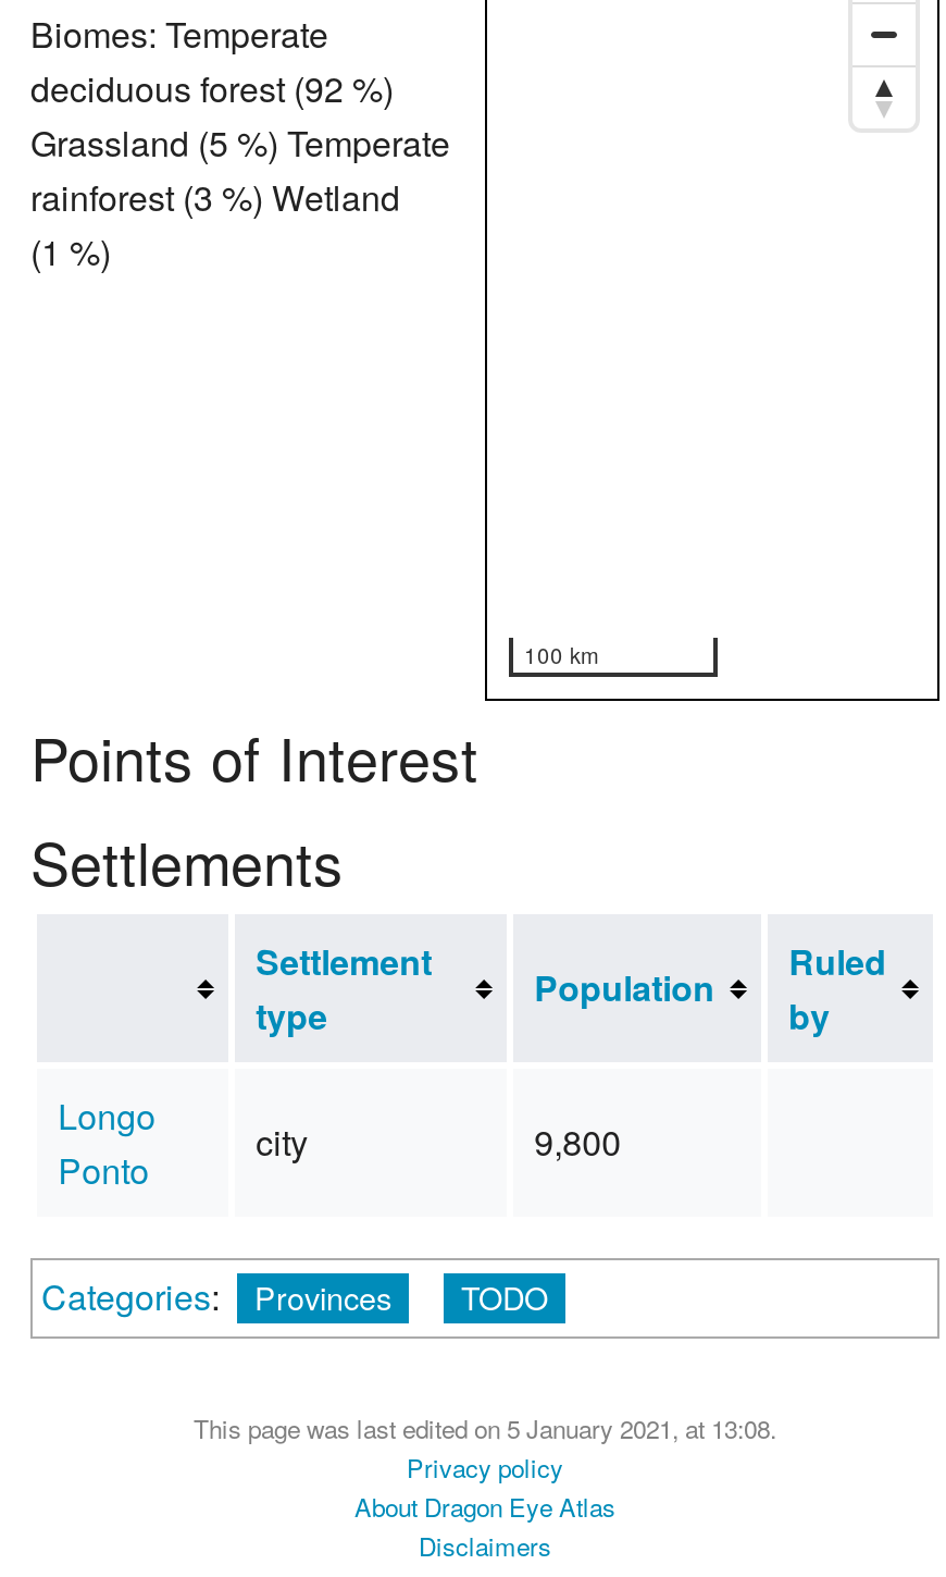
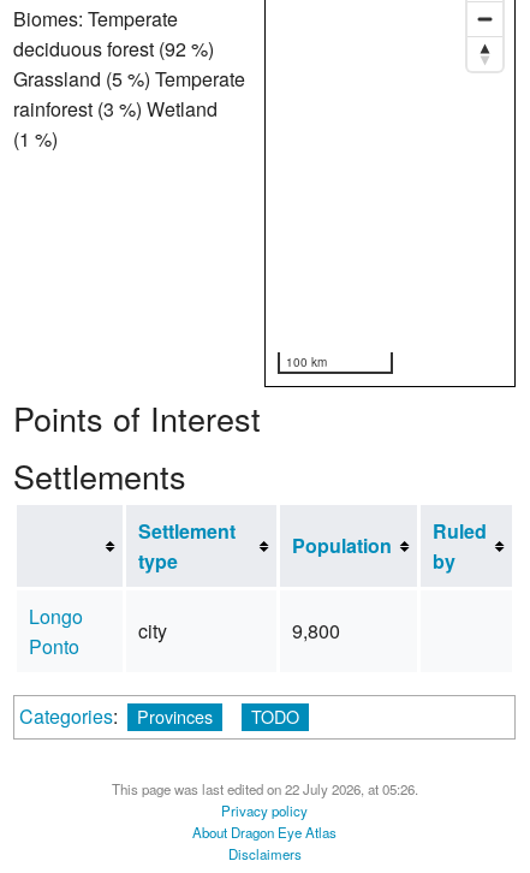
- This page was last edited on 5 January 2021, at 13:08.
+ This page was last edited on 22 July 2026, at 05:26.
